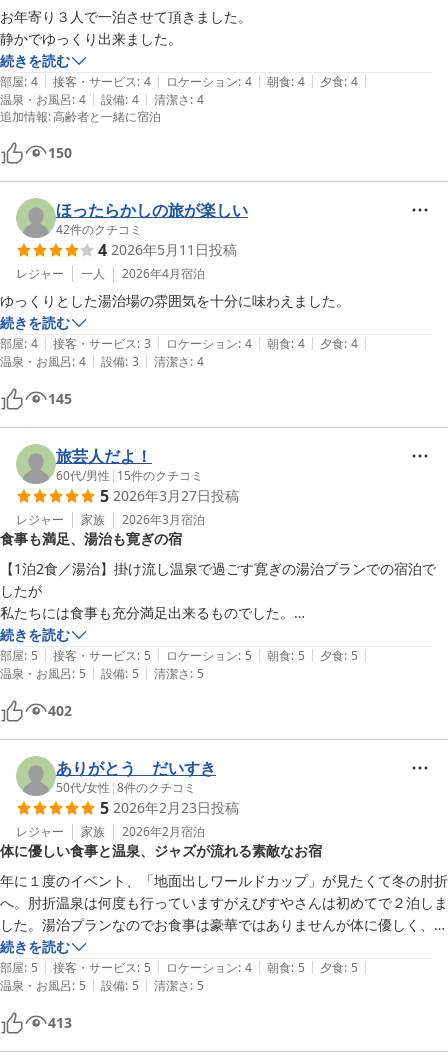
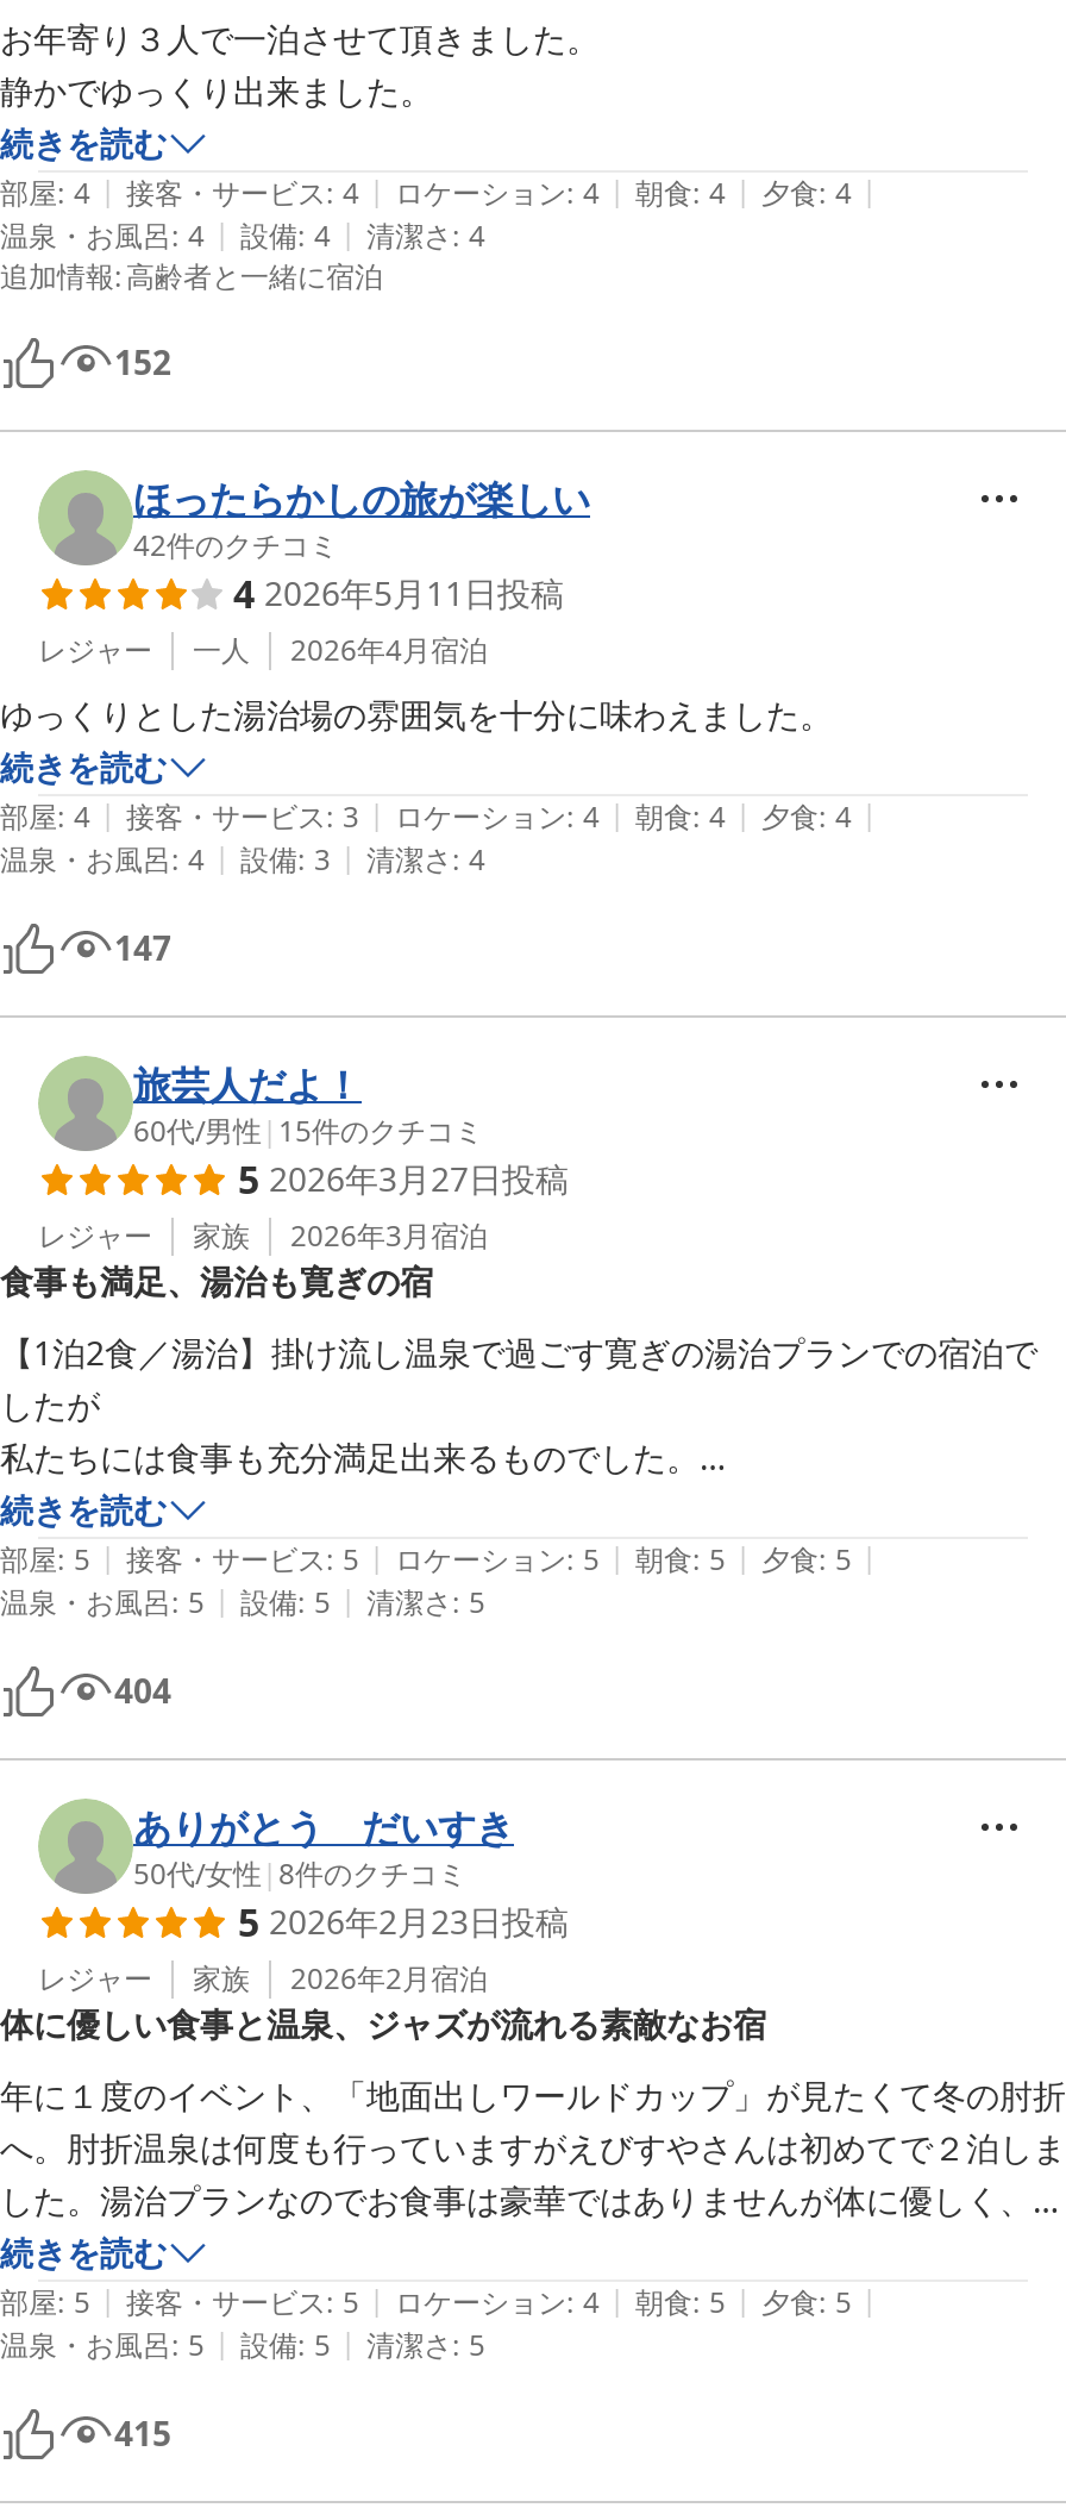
- 150
+ 152

- 145
+ 147

- 402
+ 404

- 413
+ 415
